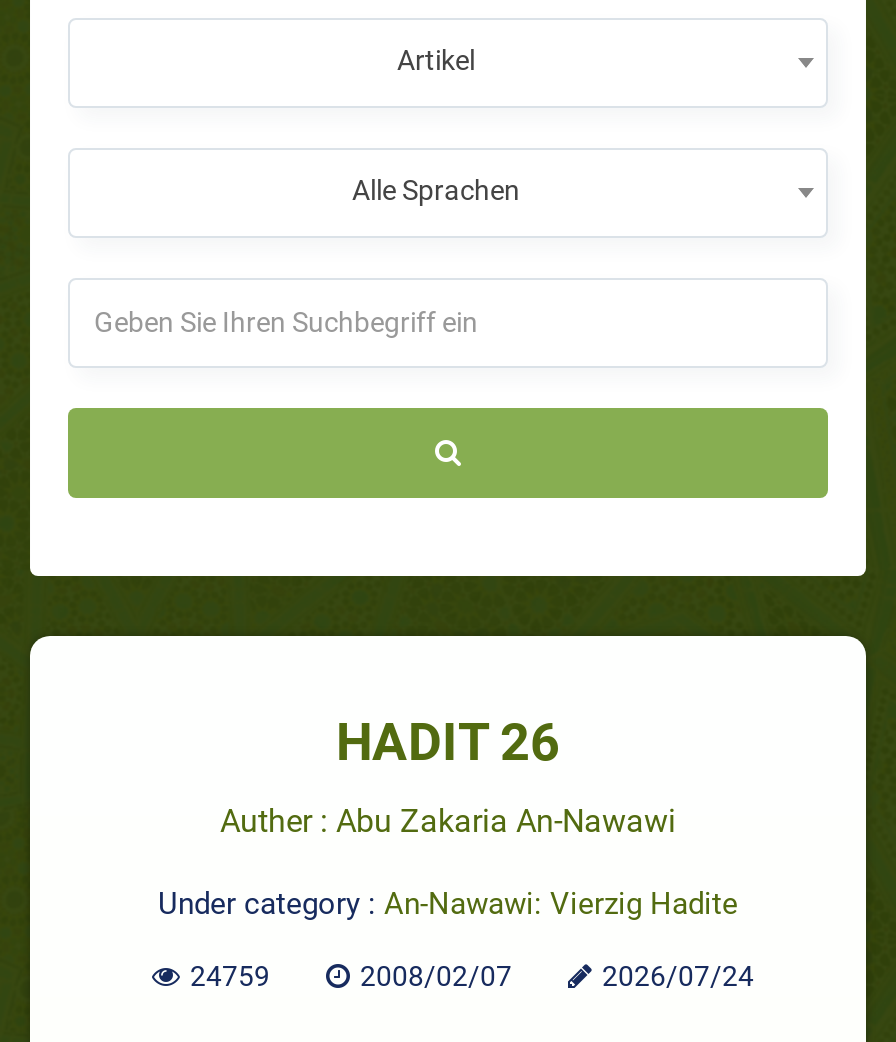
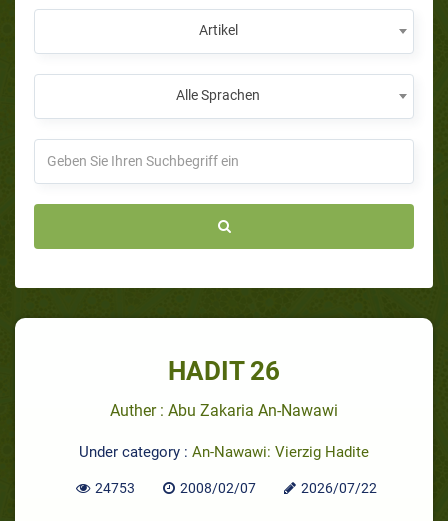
- 24759
+ 24753

- 2026/07/24
+ 2026/07/22
